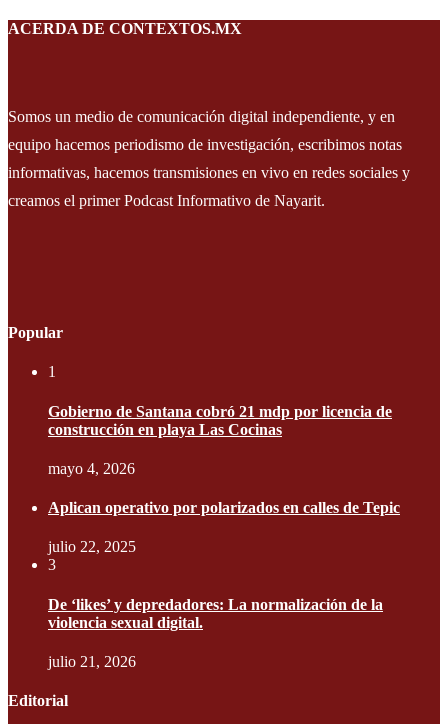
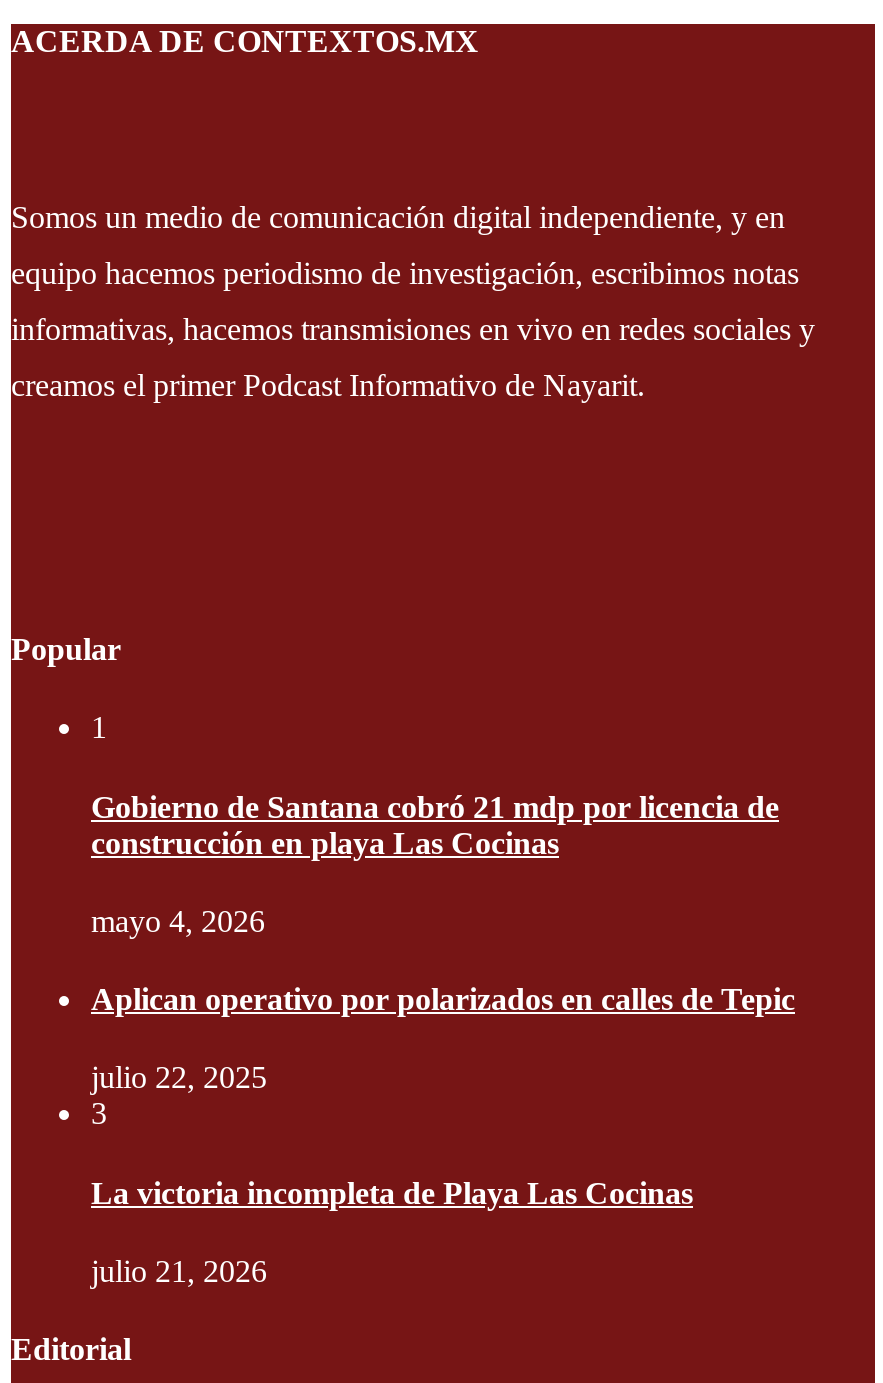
- De ‘likes’ y depredadores: La normalización de la
- violencia sexual digital.
+ La victoria incompleta de Playa Las Cocinas
